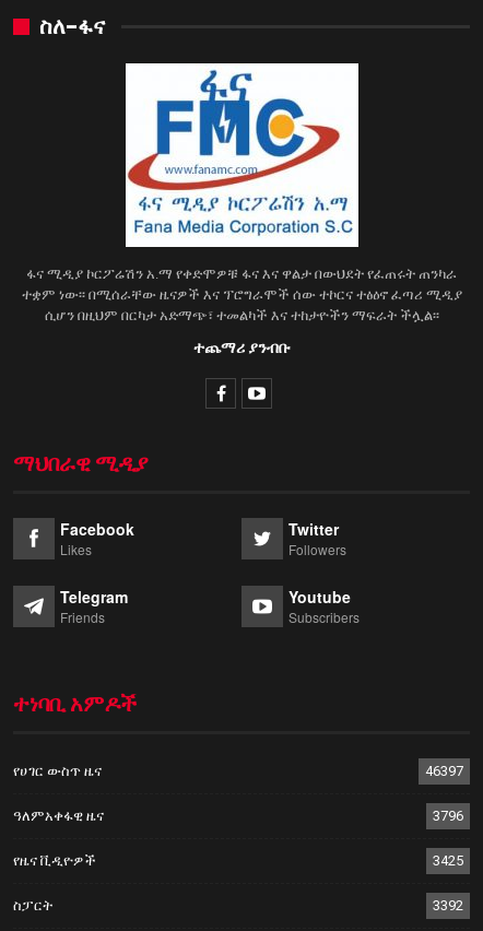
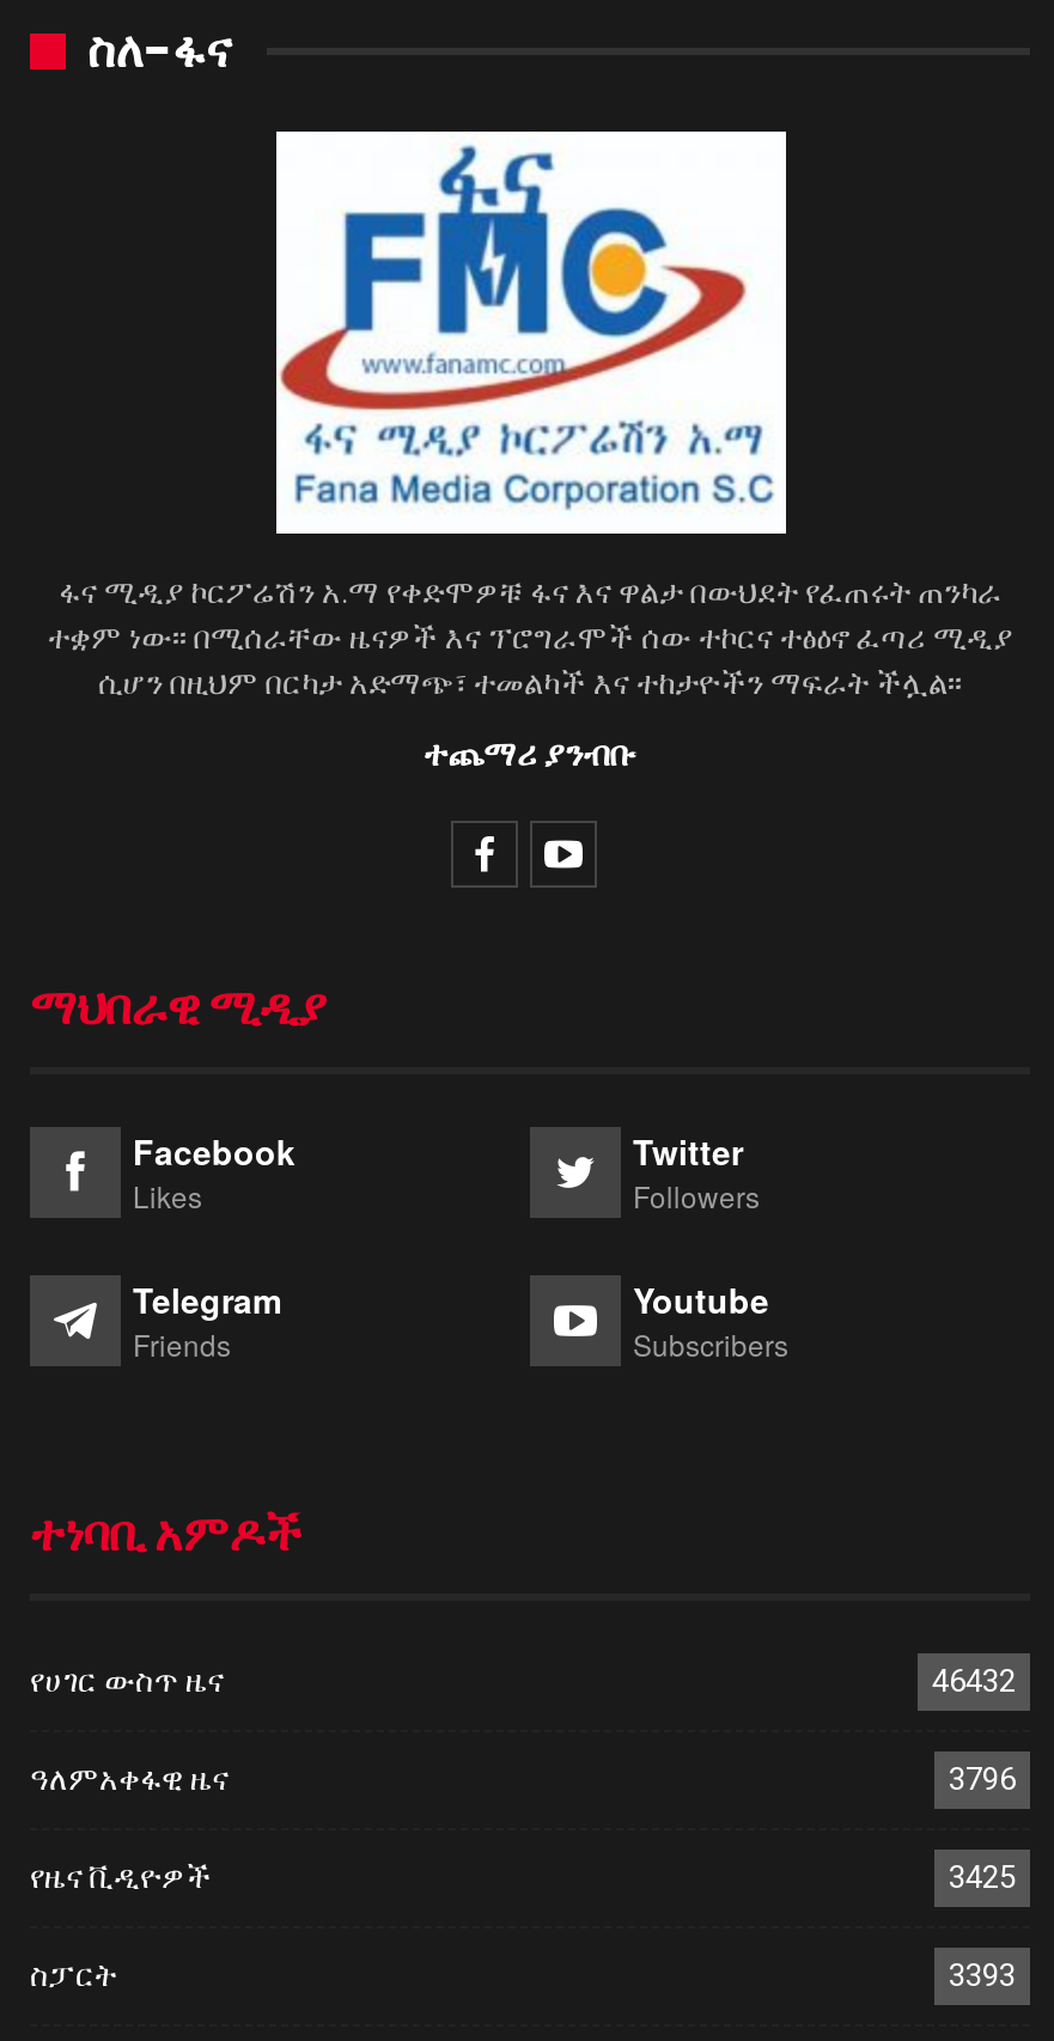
- 46397
+ 46432

- 3392
+ 3393
